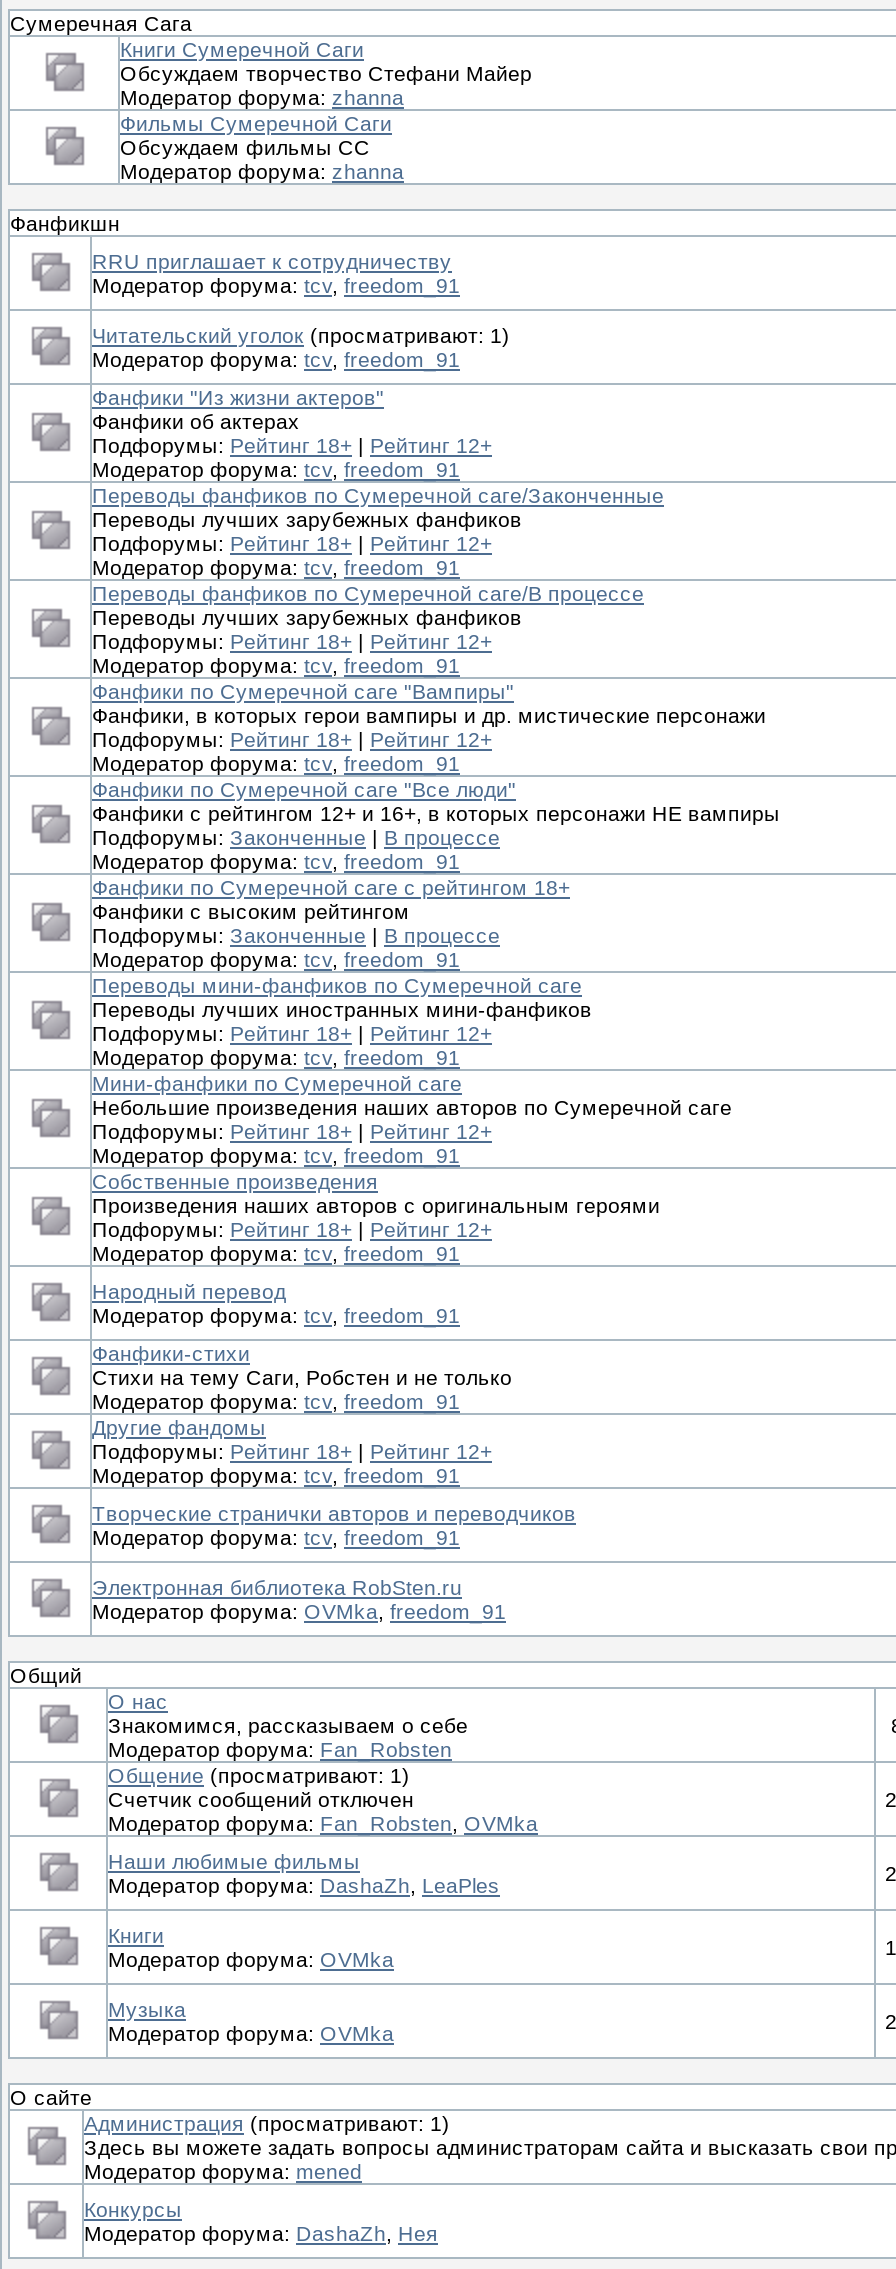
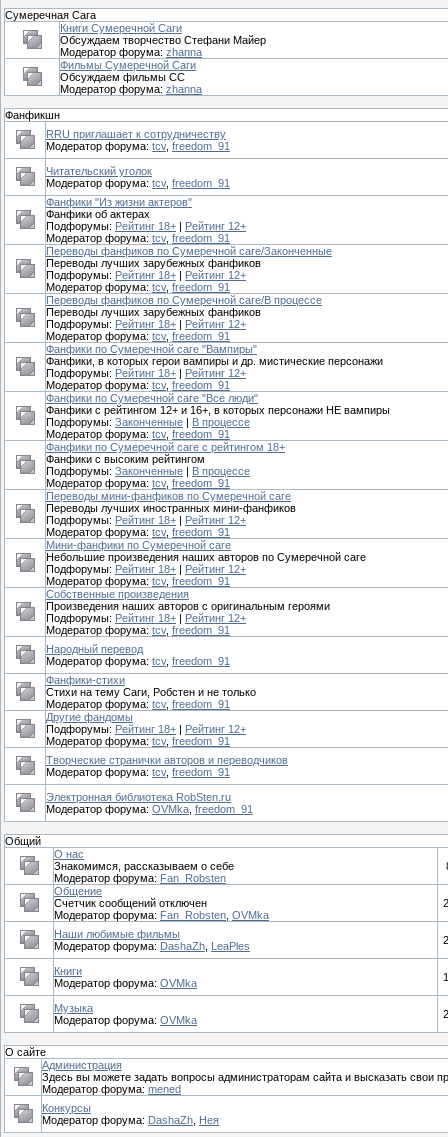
- Читательский уголок (просматривают: 1)
+ Читательский уголок

- Общение (просматривают: 1)
+ Общение

- Администрация (просматривают: 1)
+ Администрация
